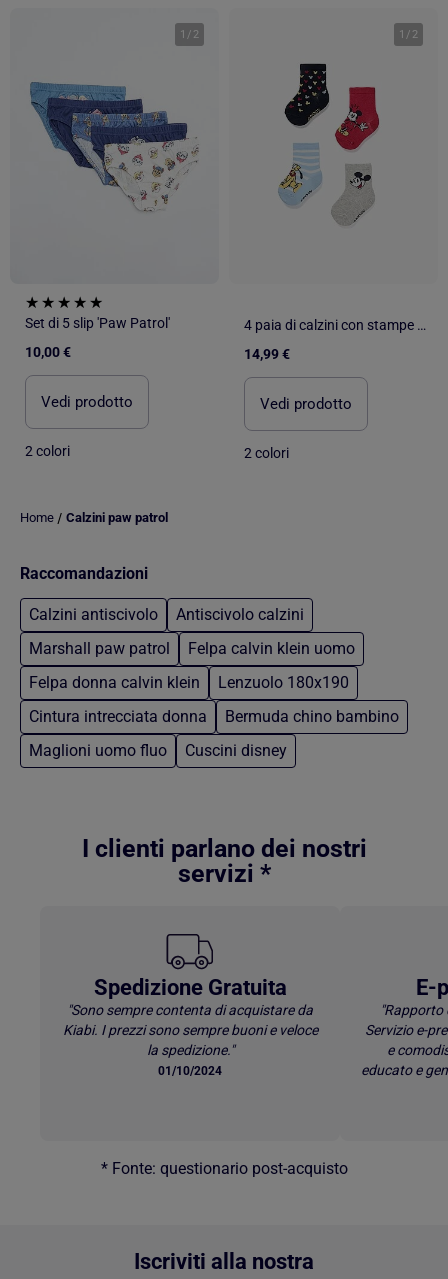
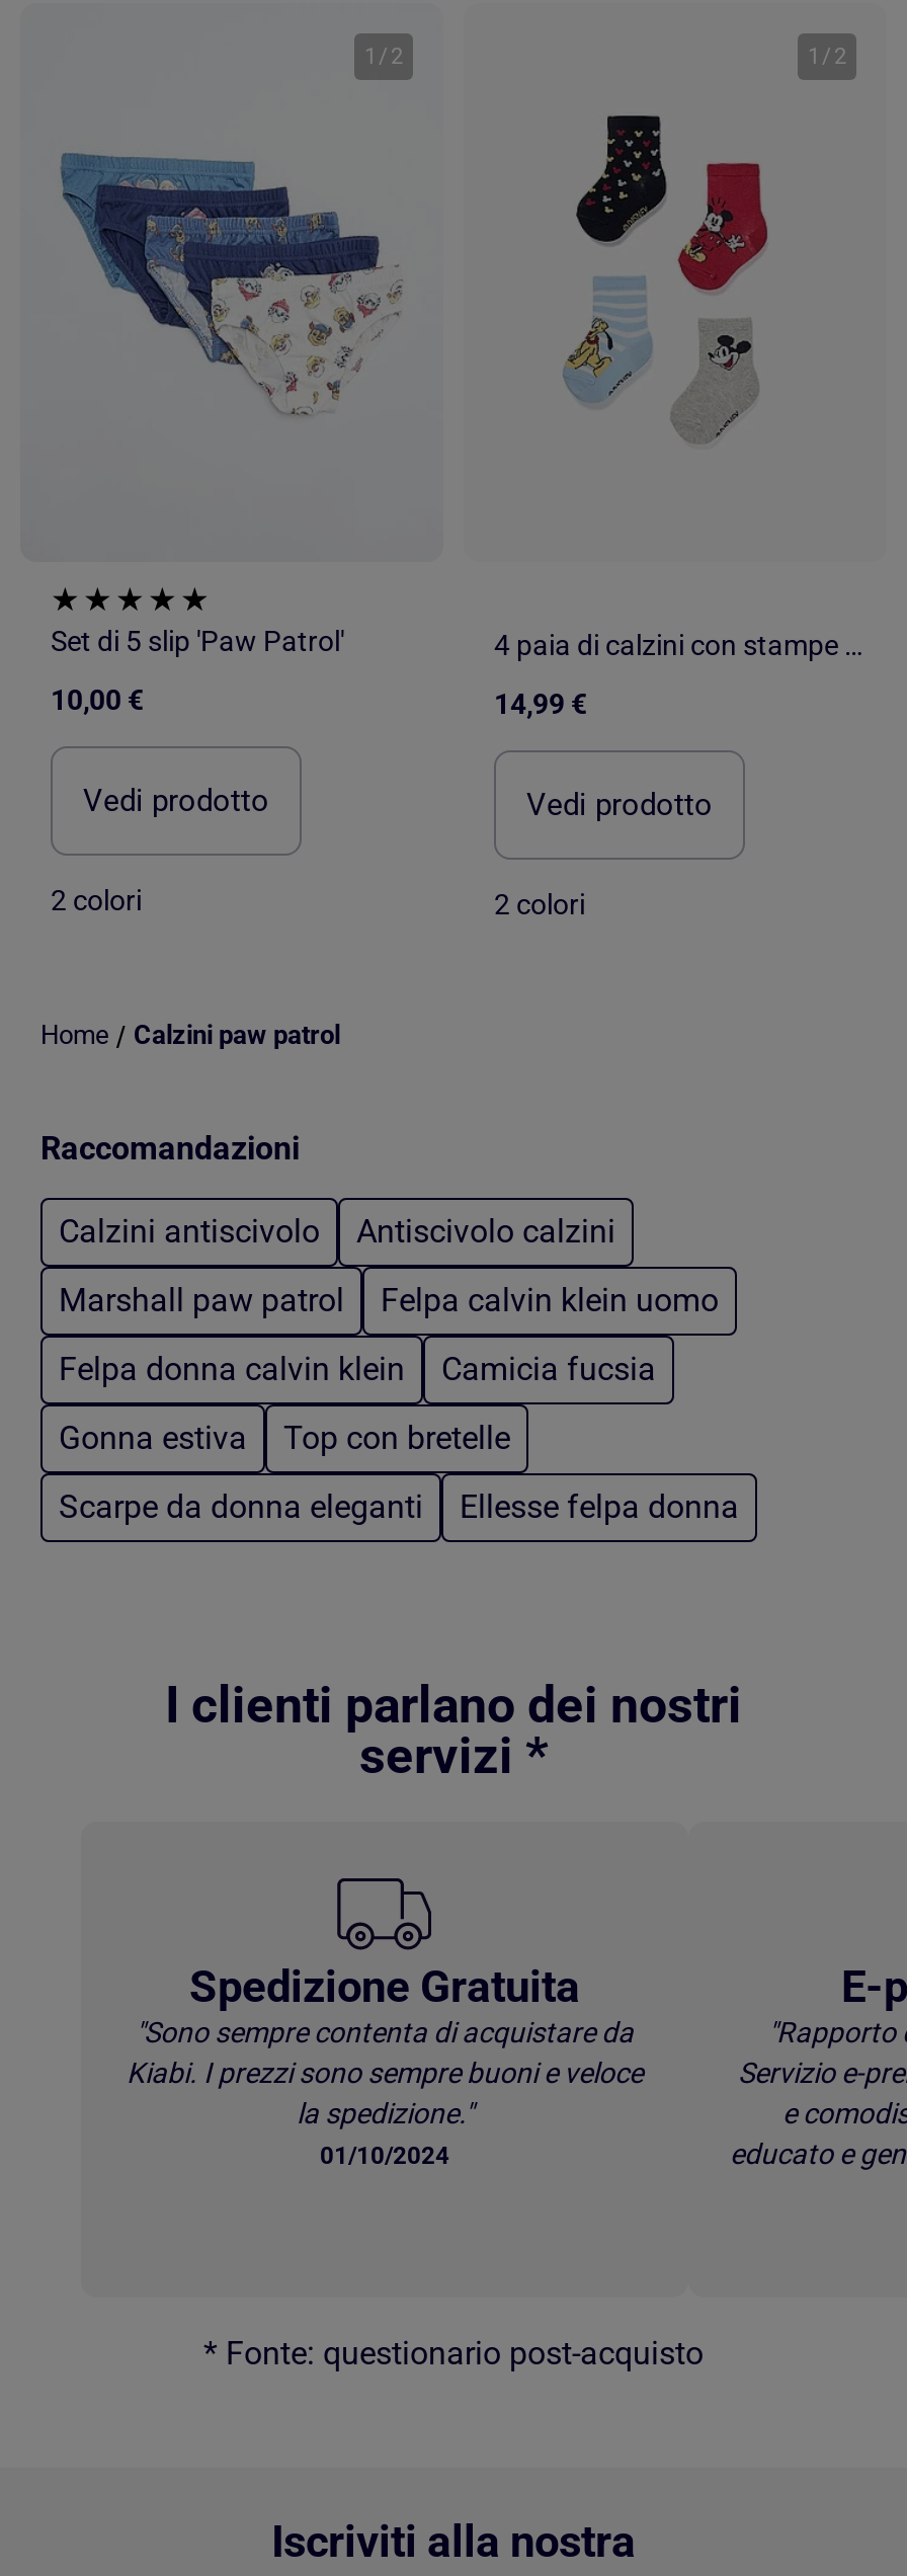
- Lenzuolo 180x190
+ Camicia fucsia

- Cintura intrecciata donna
- Bermuda chino bambino
+ Gonna estiva
+ Top con bretelle

- Maglioni uomo fluo
- Cuscini disney
+ Scarpe da donna eleganti
+ Ellesse felpa donna
